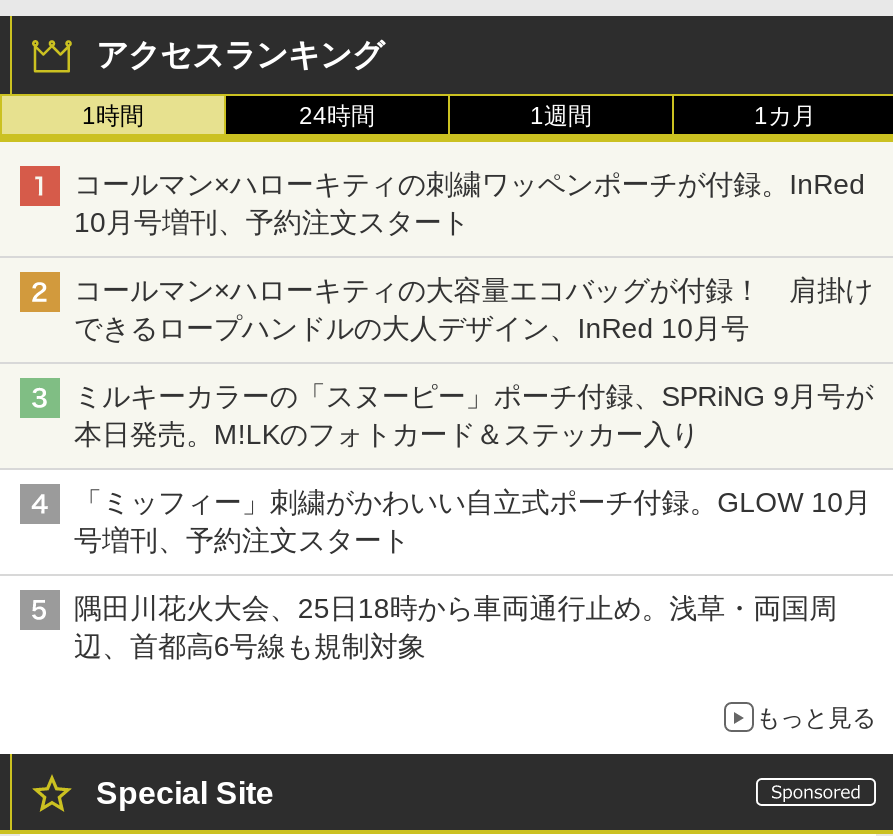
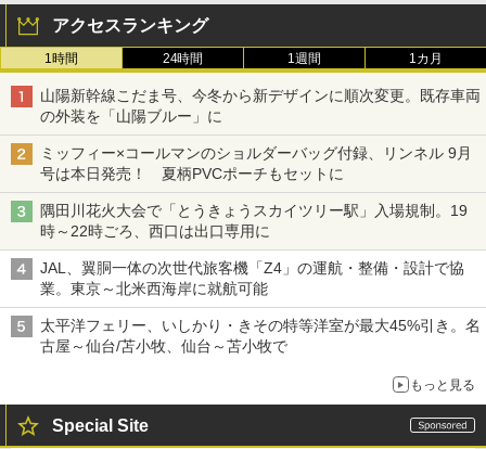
- コールマン×ハローキティの刺繍ワッペンポーチが付録。InRed
- 10月号増刊、予約注文スタート
+ 山陽新幹線こだま号、今冬から新デザインに順次変更。既存車両
+ の外装を「山陽ブルー」に

- コールマン×ハローキティの大容量エコバッグが付録！ 肩掛け
- できるロープハンドルの大人デザイン、InRed 10月号
+ ミッフィー×コールマンのショルダーバッグ付録、リンネル 9月
+ 号は本日発売！ 夏柄PVCポーチもセットに

- ミルキーカラーの「スヌーピー」ポーチ付録、SPRiNG 9月号が
- 本日発売。M!LKのフォトカード＆ステッカー入り
+ 隅田川花火大会で「とうきょうスカイツリー駅」入場規制。19
+ 時～22時ごろ、西口は出口専用に

- 「ミッフィー」刺繍がかわいい自立式ポーチ付録。GLOW 10月
- 号増刊、予約注文スタート
+ JAL、翼胴一体の次世代旅客機「Z4」の運航・整備・設計で協
+ 業。東京～北米西海岸に就航可能

- 隅田川花火大会、25日18時から車両通行止め。浅草・両国周
- 辺、首都高6号線も規制対象
+ 太平洋フェリー、いしかり・きその特等洋室が最大45%引き。名
+ 古屋～仙台/苫小牧、仙台～苫小牧で
